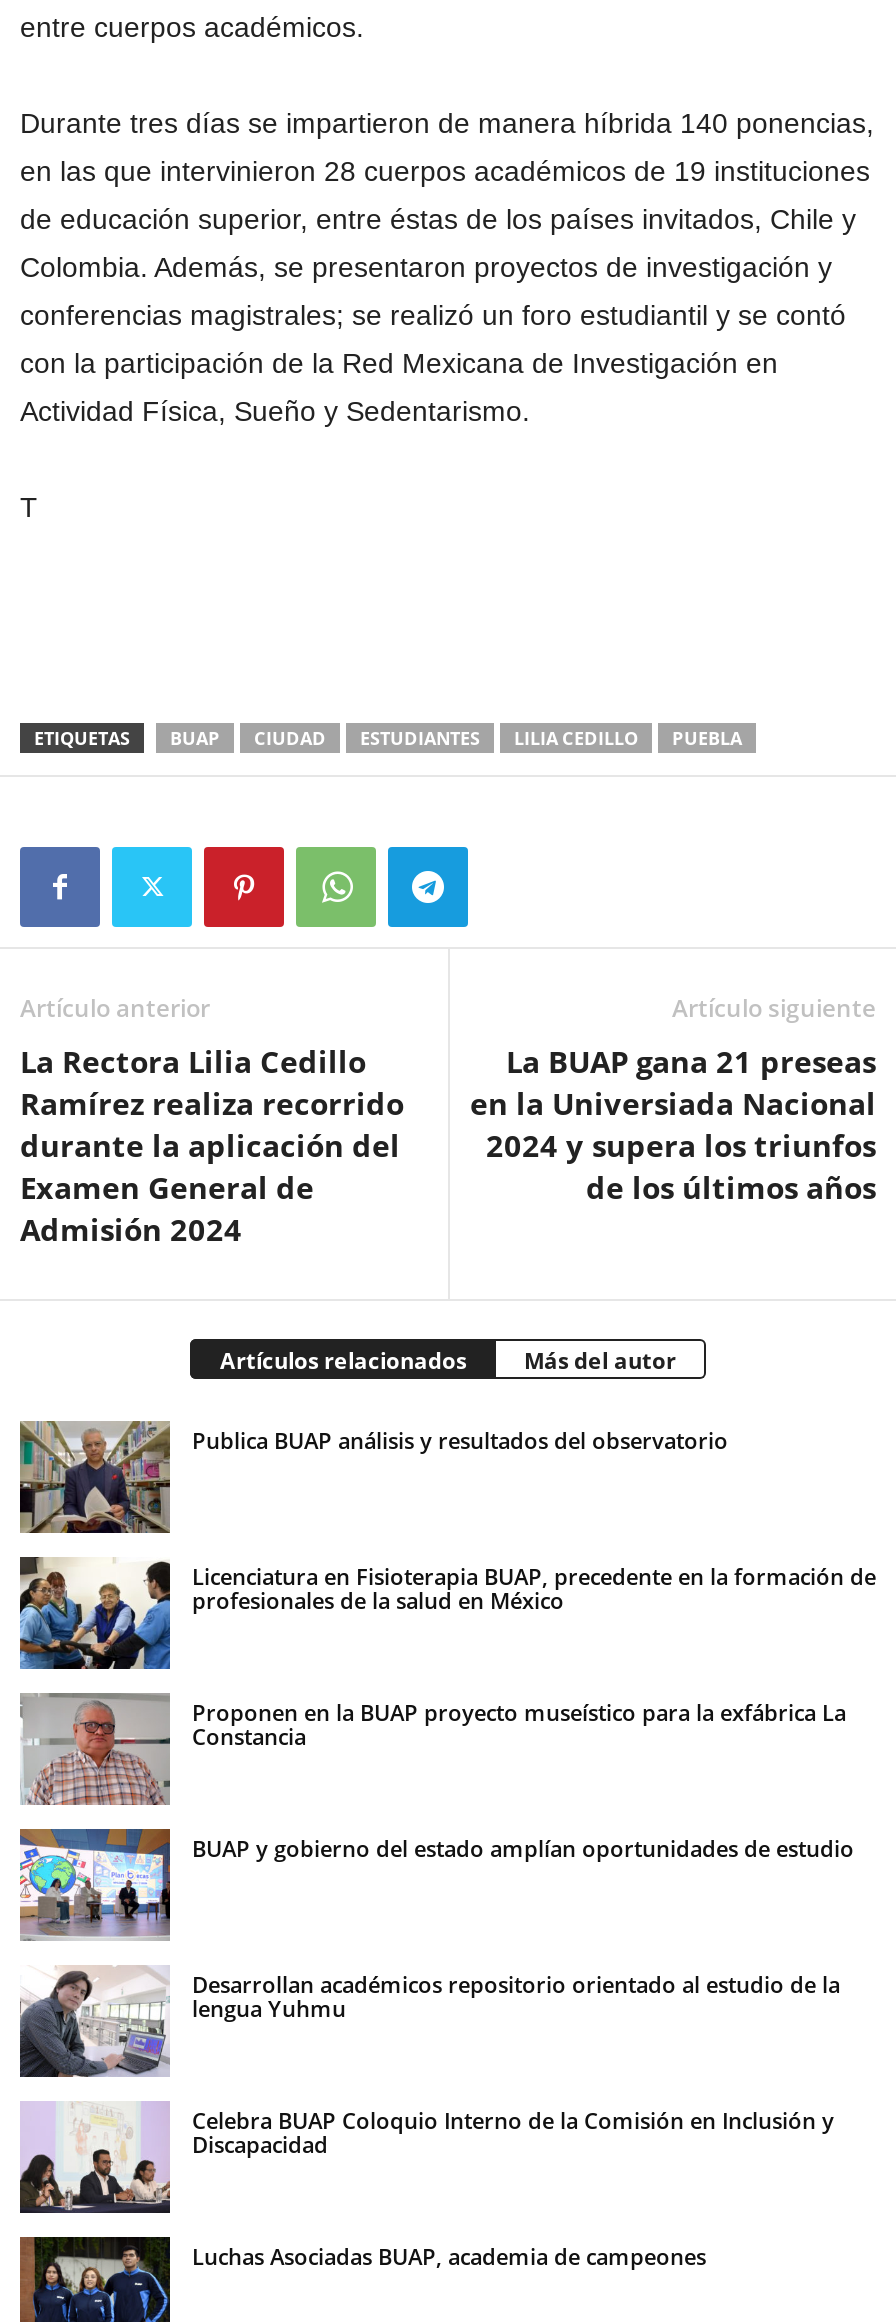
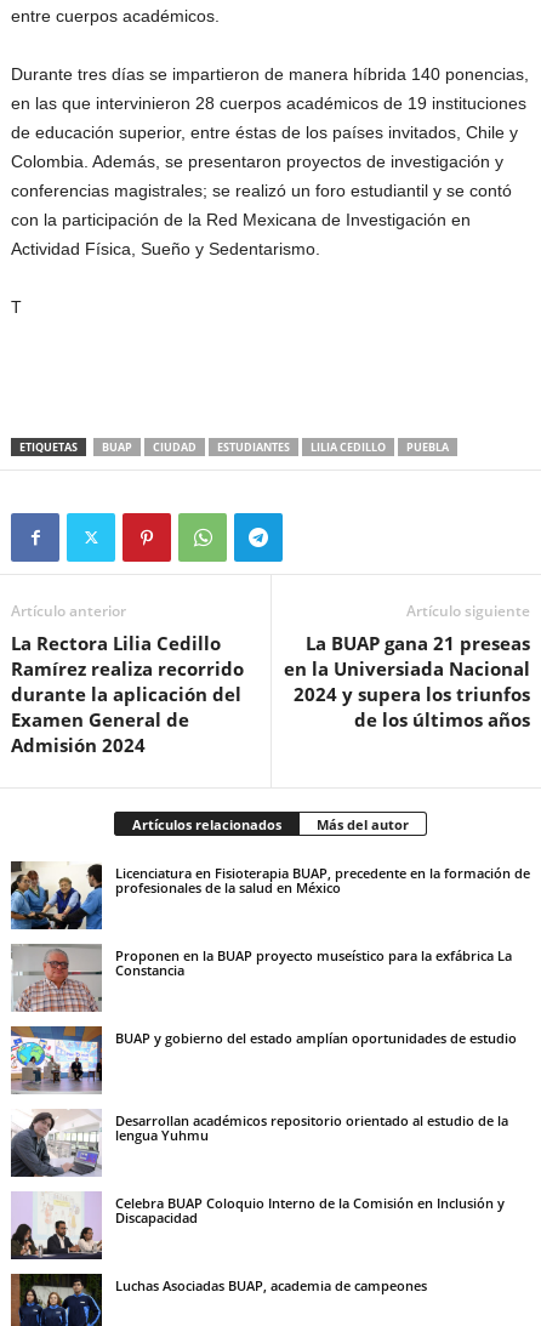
- [image]
- Publica BUAP análisis y resultados del observatorio
